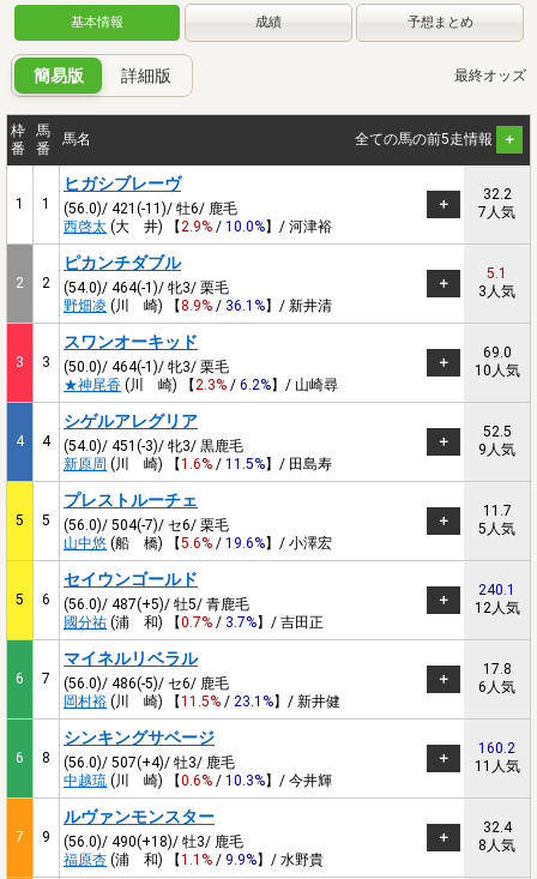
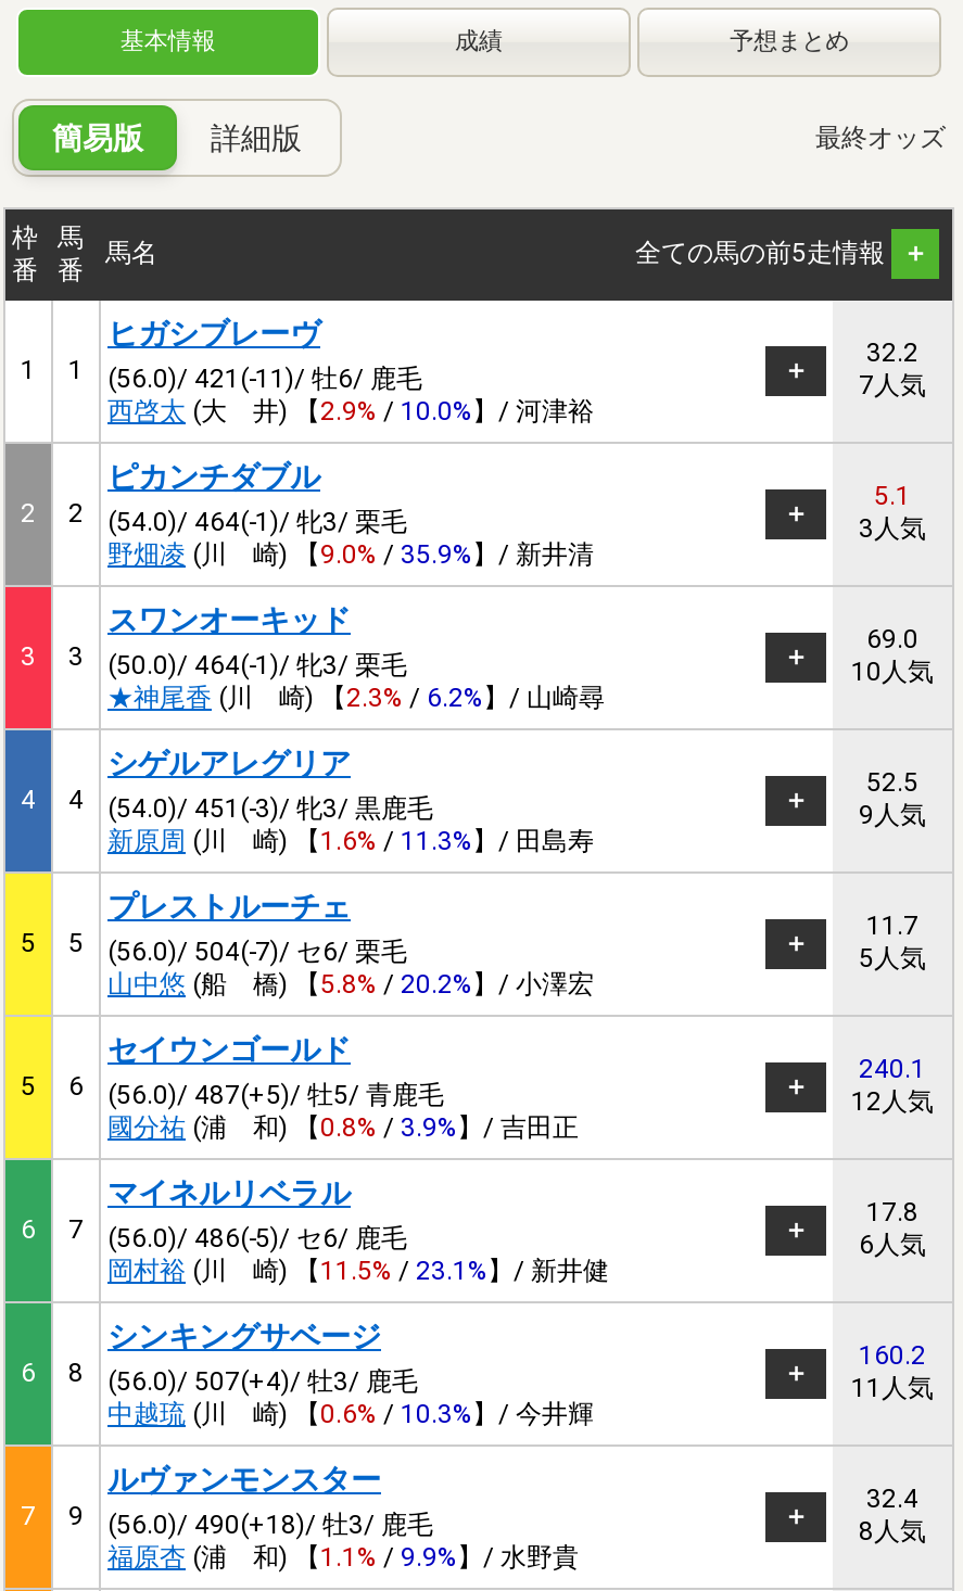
- 野畑凌(川 崎) 【8.9% / 36.1%】/ 新井清
+ 野畑凌(川 崎) 【9.0% / 35.9%】/ 新井清

- 新原周(川 崎) 【1.6% / 11.5%】/ 田島寿
+ 新原周(川 崎) 【1.6% / 11.3%】/ 田島寿

- 山中悠(船 橋) 【5.6% / 19.6%】/ 小澤宏
+ 山中悠(船 橋) 【5.8% / 20.2%】/ 小澤宏

- 國分祐(浦 和) 【0.7% / 3.7%】/ 吉田正
+ 國分祐(浦 和) 【0.8% / 3.9%】/ 吉田正
